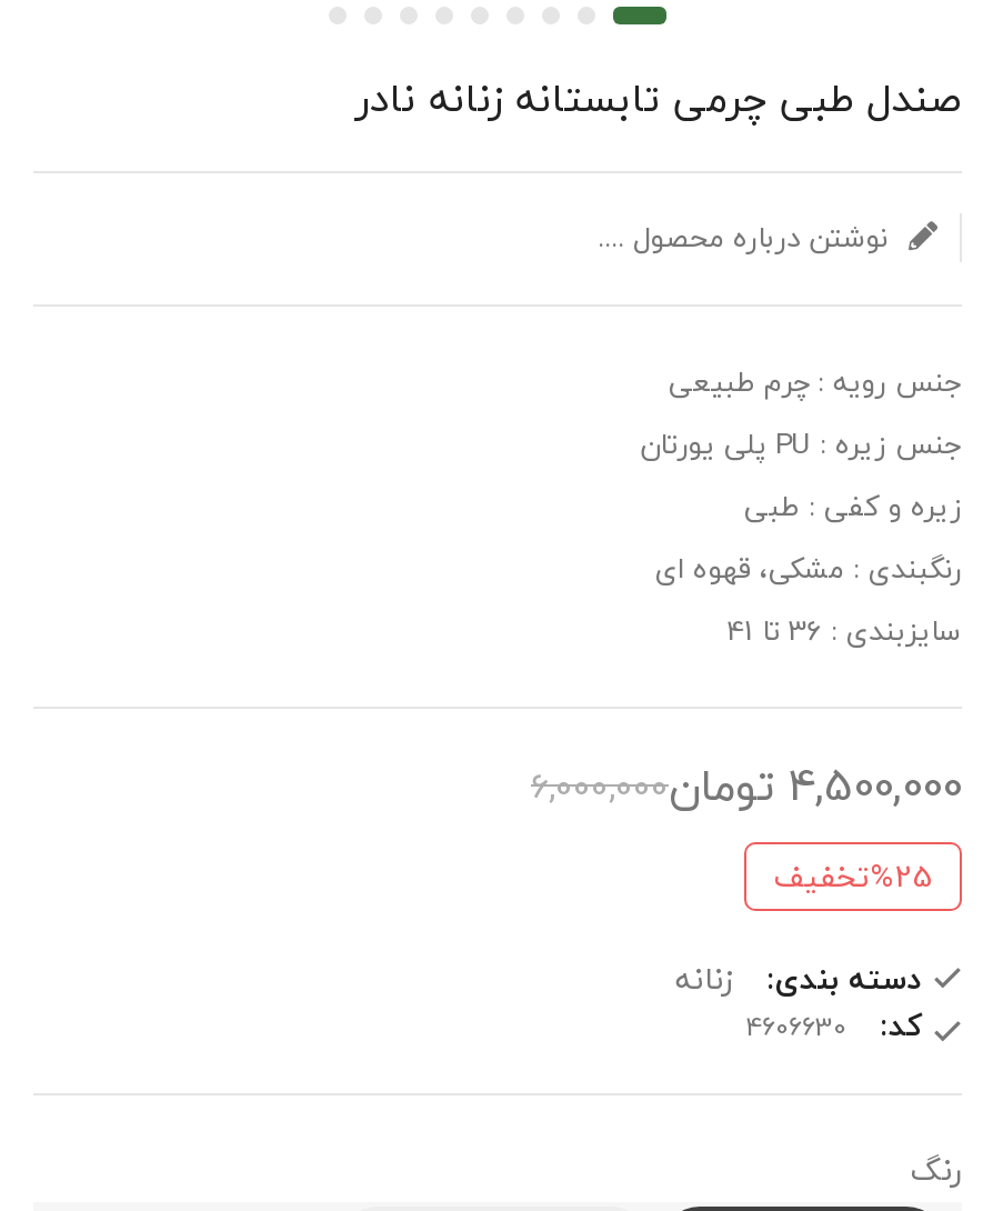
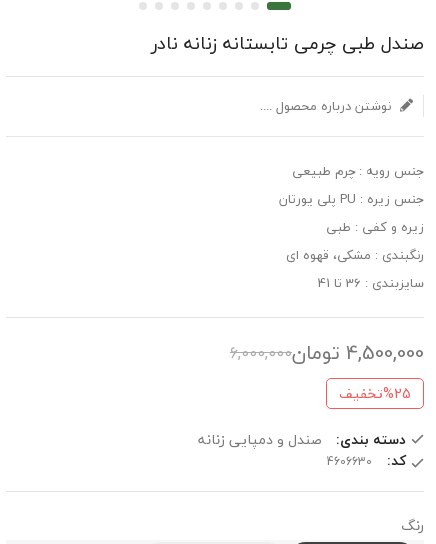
- دسته بندی: زنانه
+ دسته بندی: صندل و دمپایی زنانه
